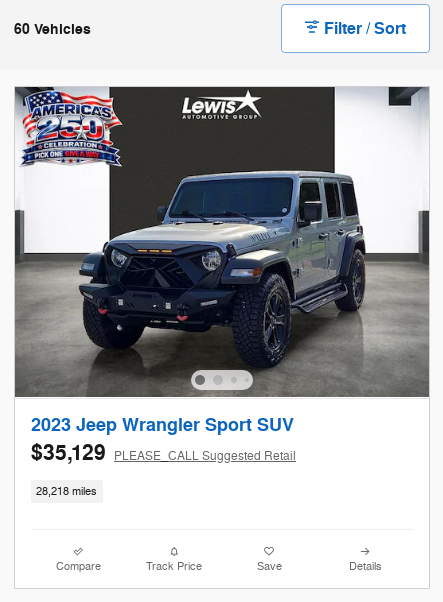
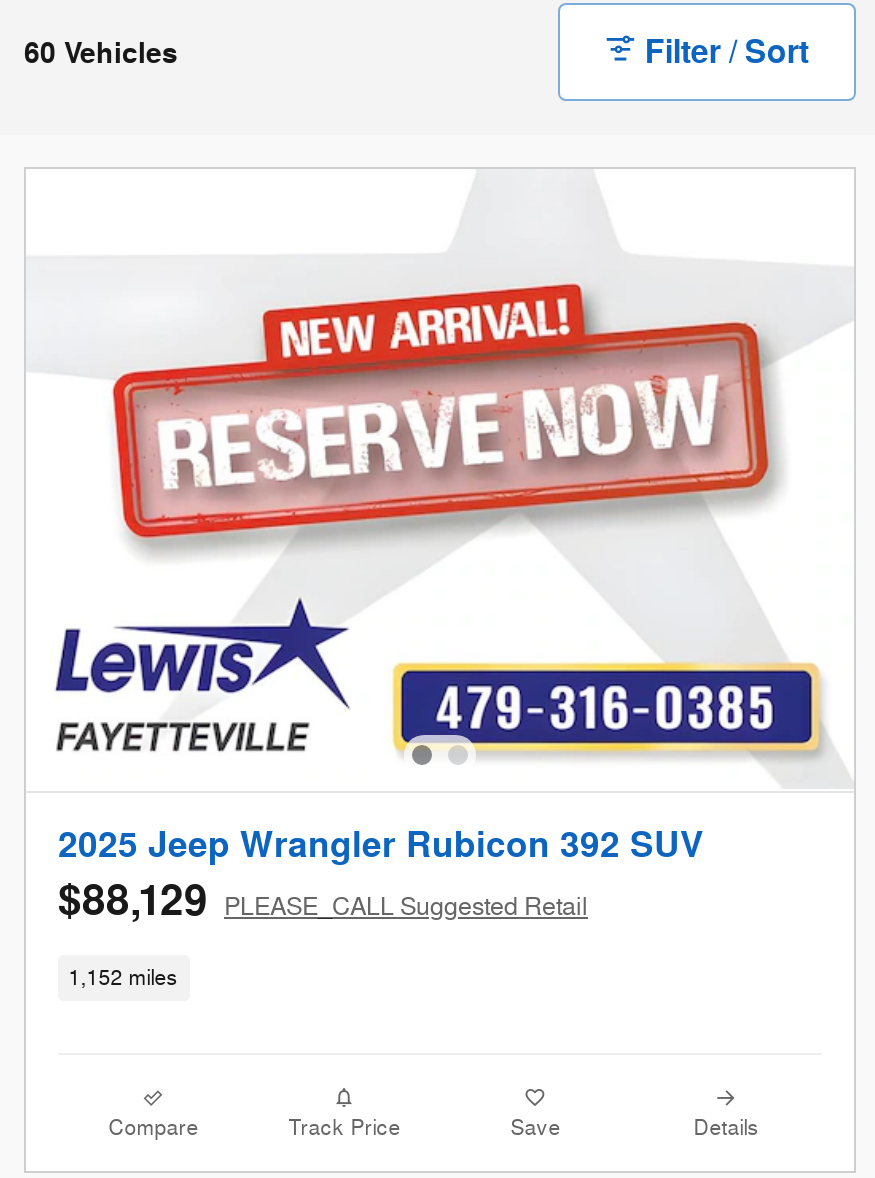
- [image]
- 2023 Jeep Wrangler Sport SUV
- $35,129 PLEASE_CALL Suggested Retail
+ [image]
+ 2025 Jeep Wrangler Rubicon 392 SUV
+ $88,129 PLEASE_CALL Suggested Retail

- 28,218 miles
+ 1,152 miles
